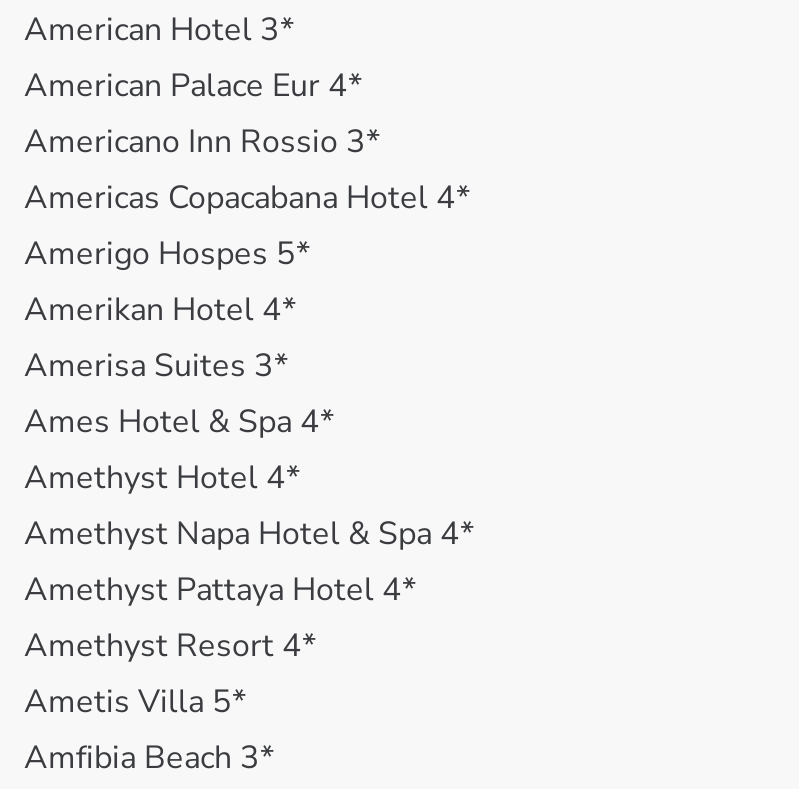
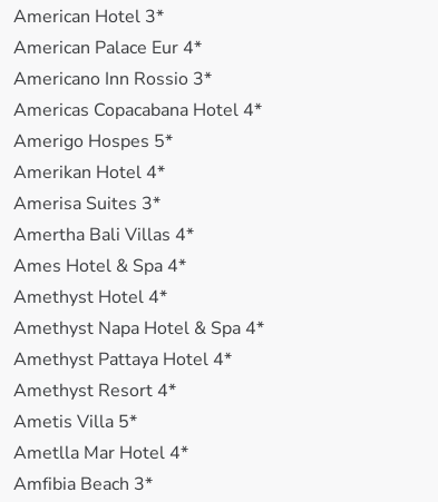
+ Amertha Bali Villas 4*

+ Ametlla Mar Hotel 4*
